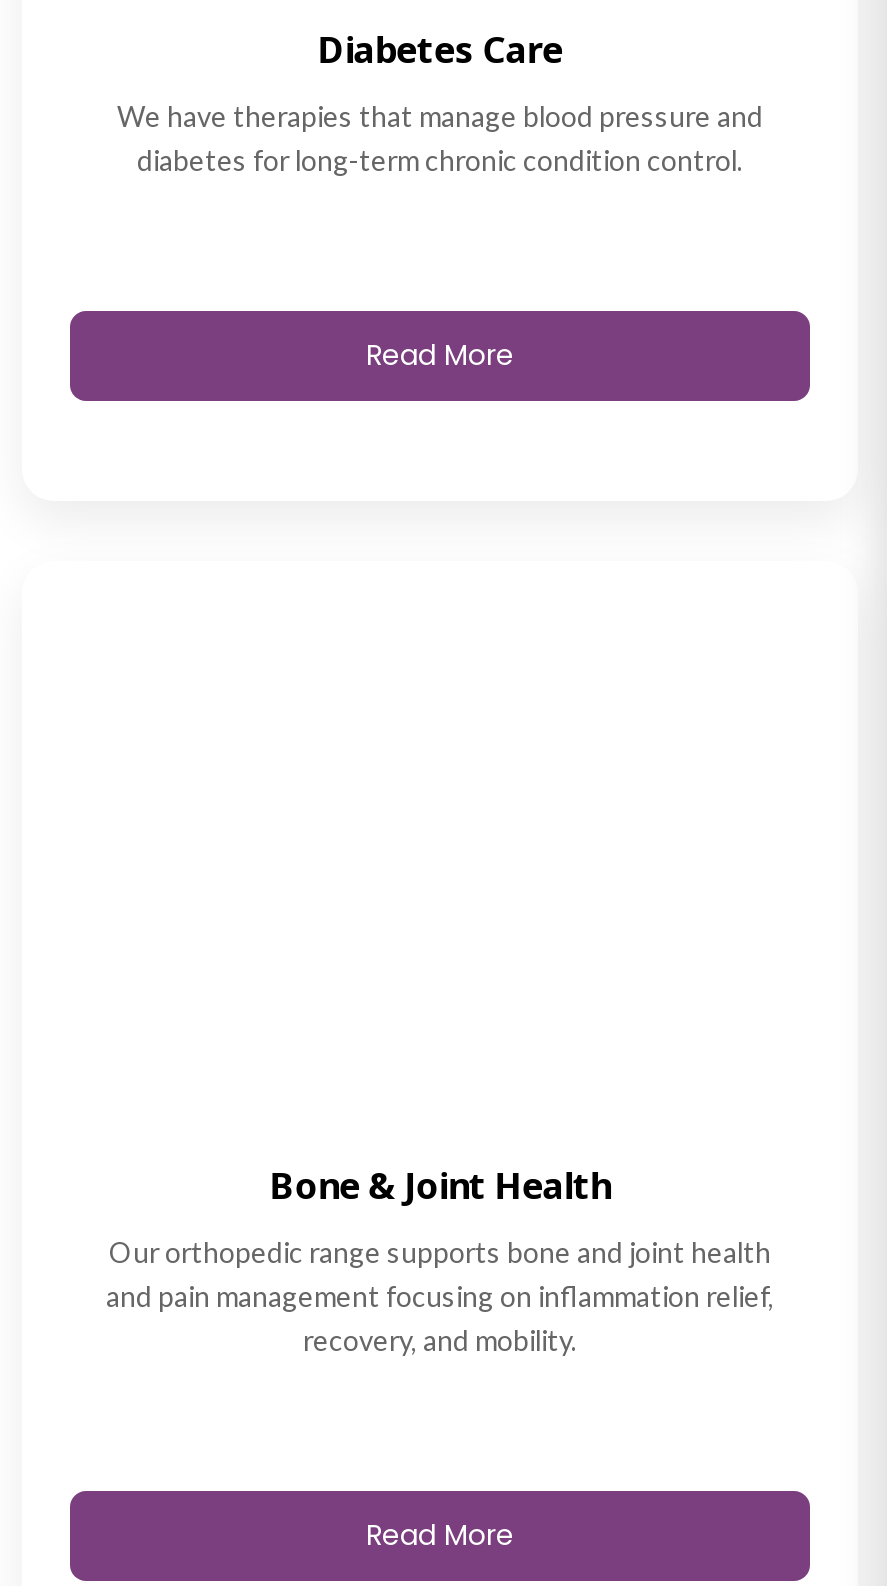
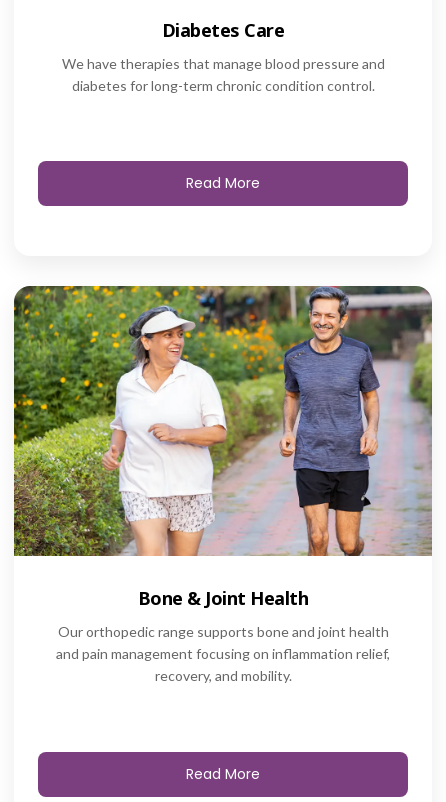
+ [image]
